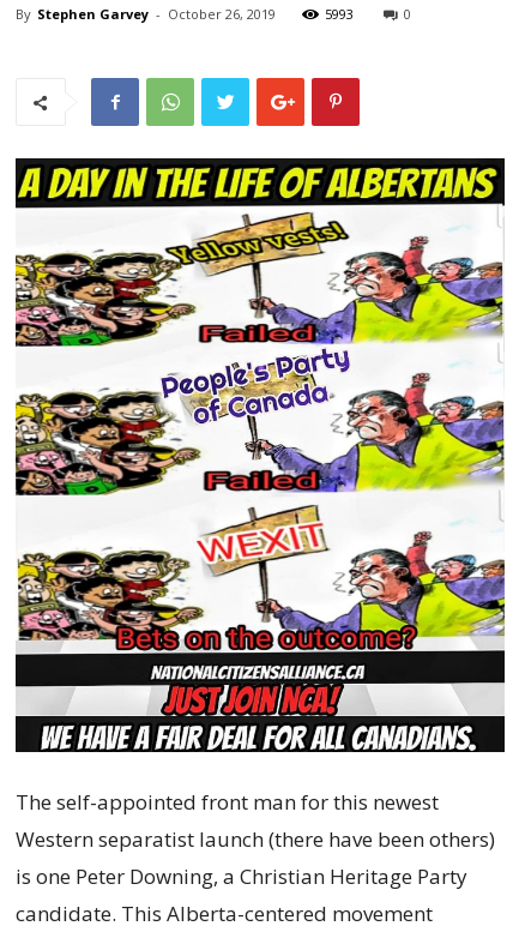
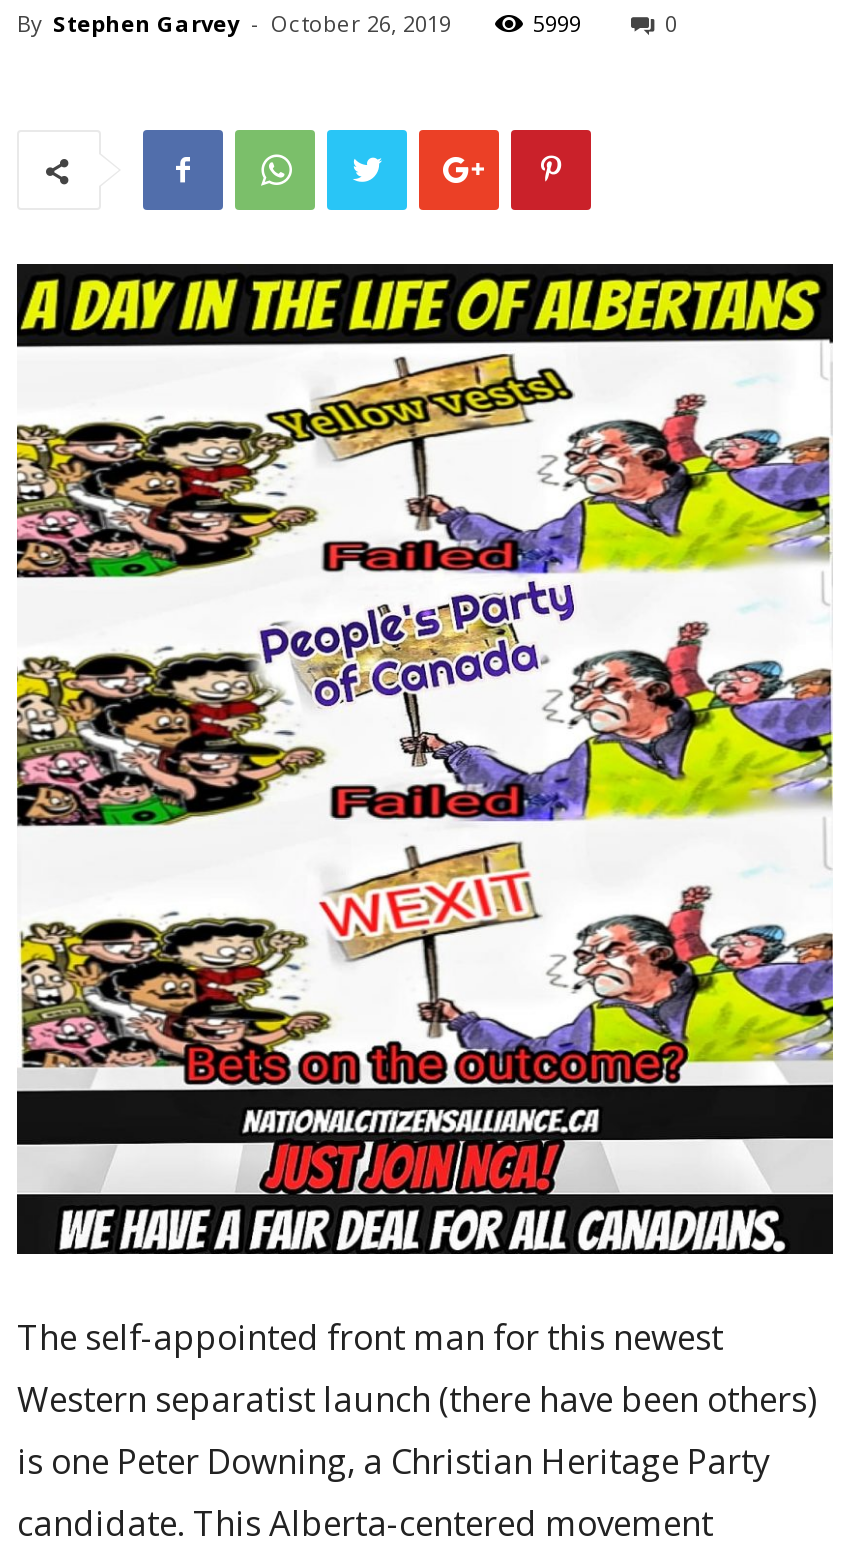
- 5993
+ 5999
